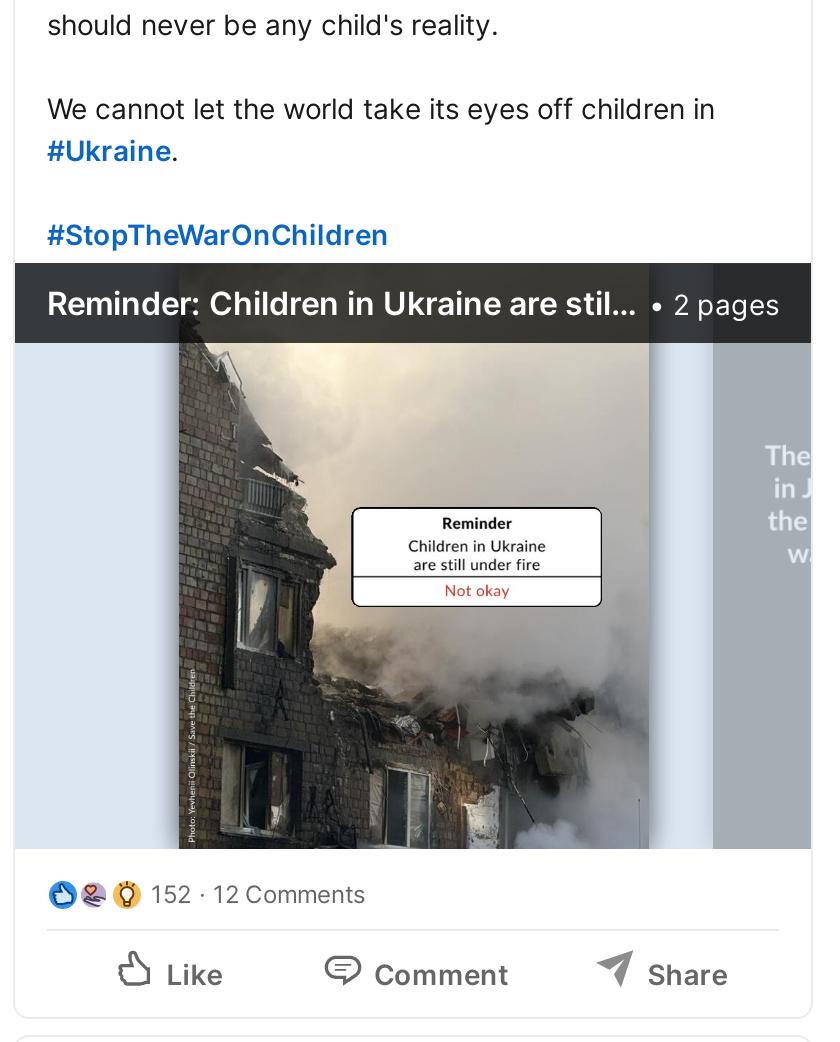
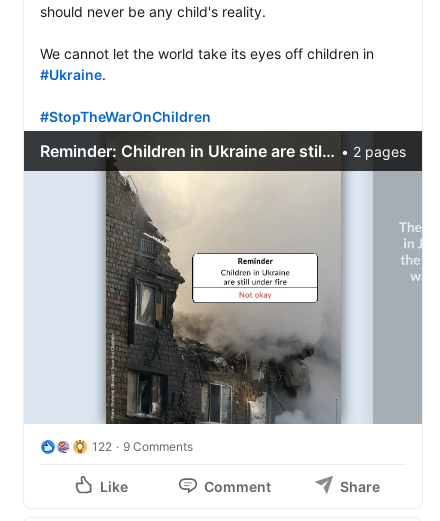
- 152
+ 122

- 12 Comments
+ 9 Comments
